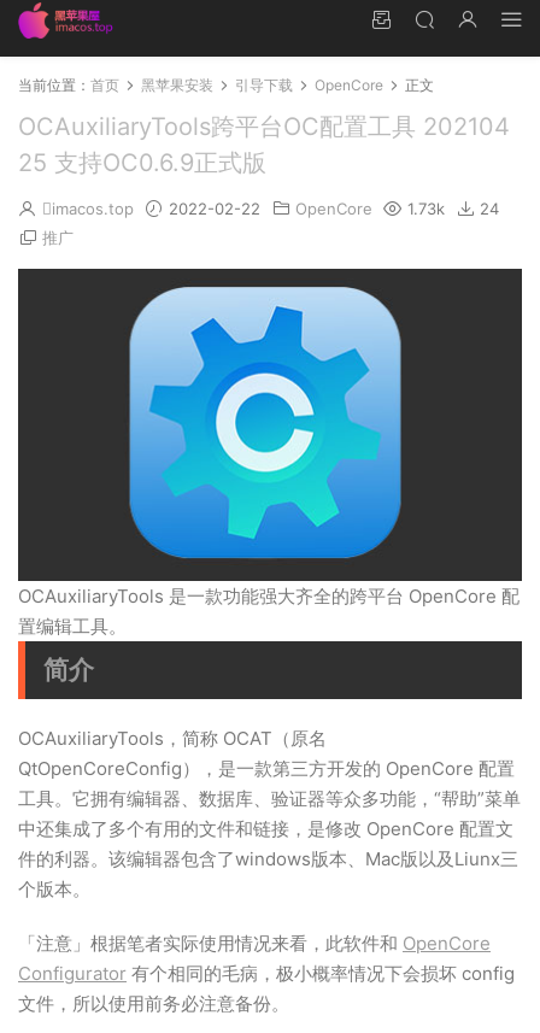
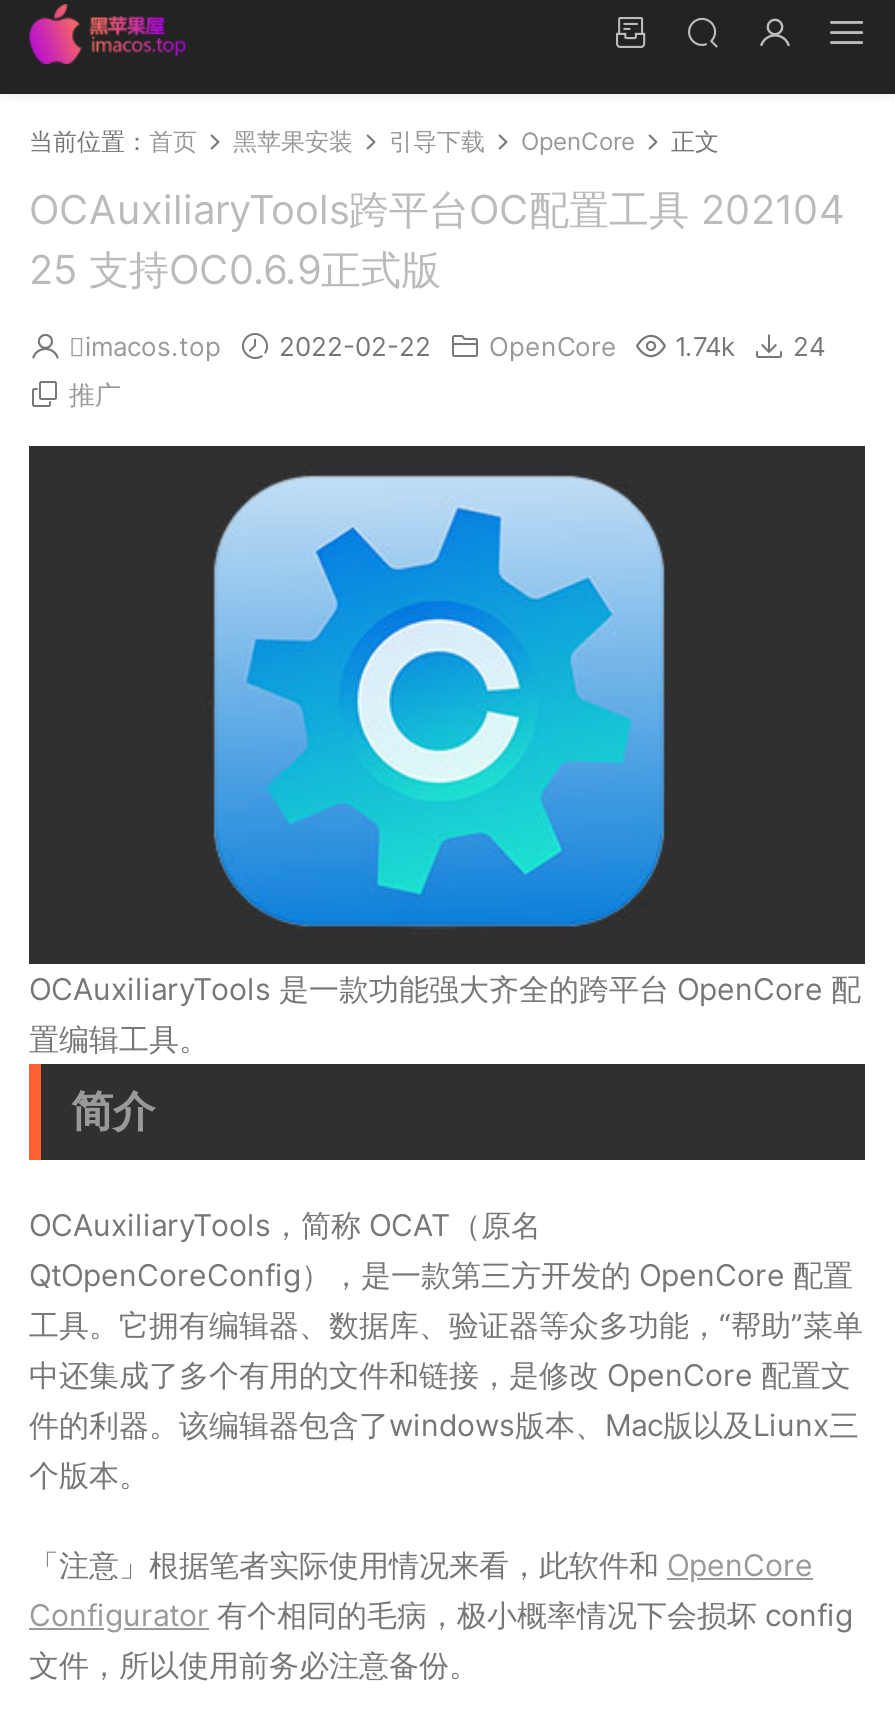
- 1.73k
+ 1.74k
